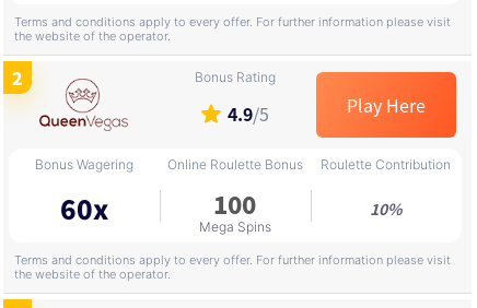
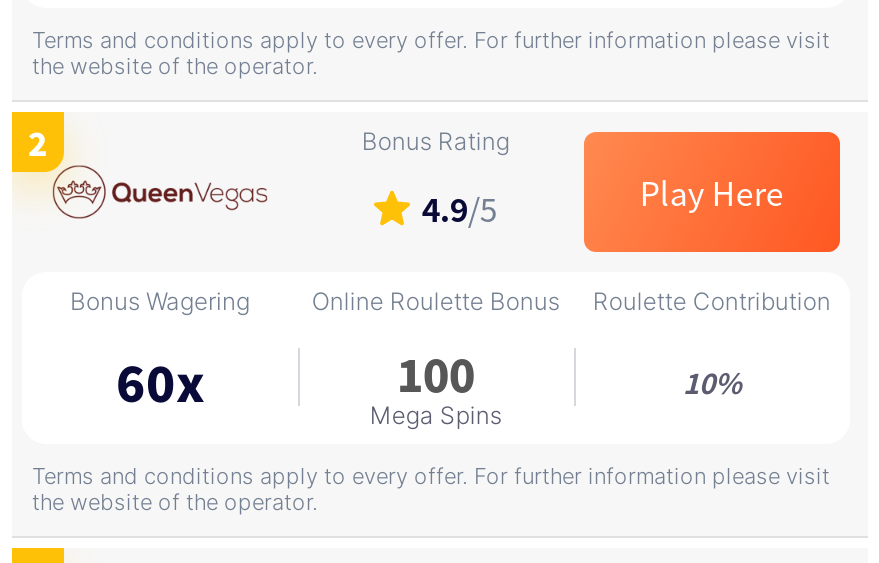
- [image]
+ [image]
